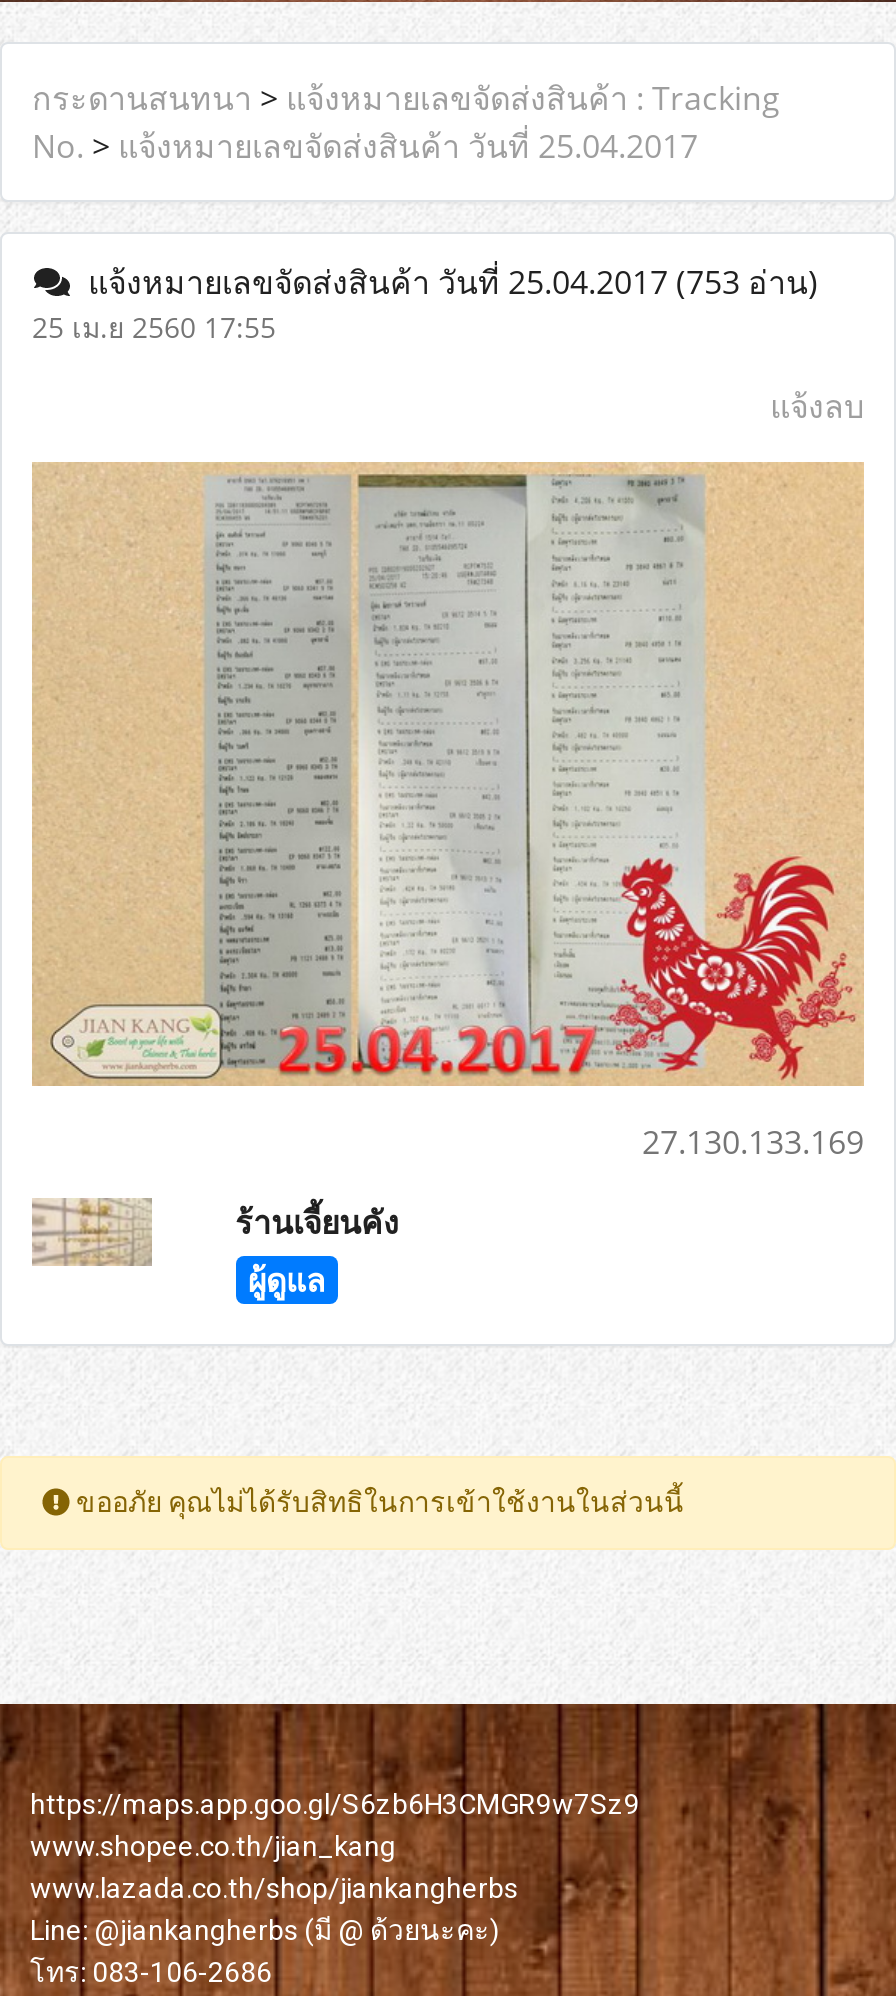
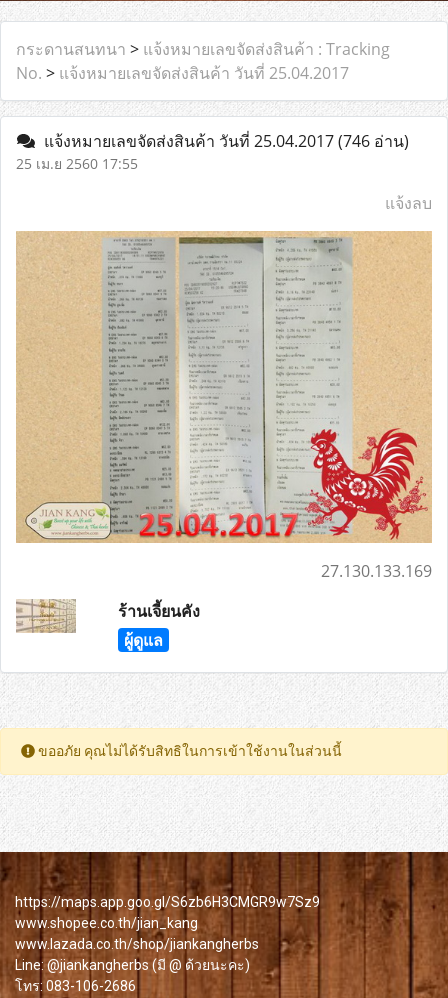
- แจ้งหมายเลขจัดส่งสินค้า วันที่ 25.04.2017 (753 อ่าน)
+ แจ้งหมายเลขจัดส่งสินค้า วันที่ 25.04.2017 (746 อ่าน)
